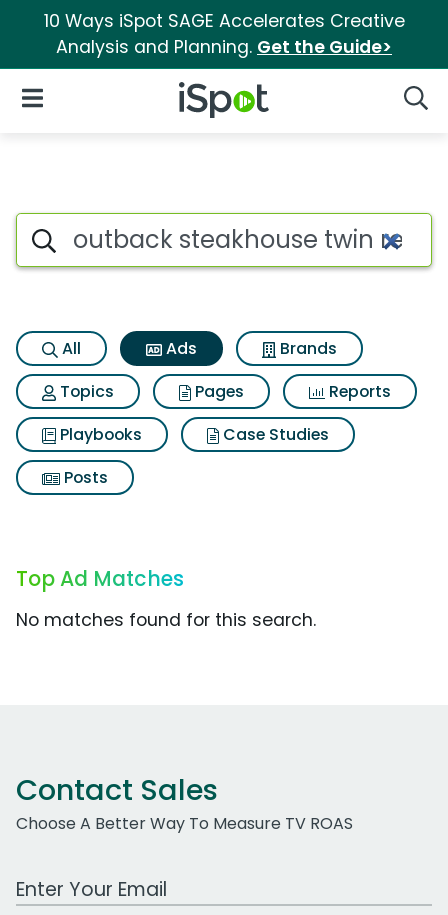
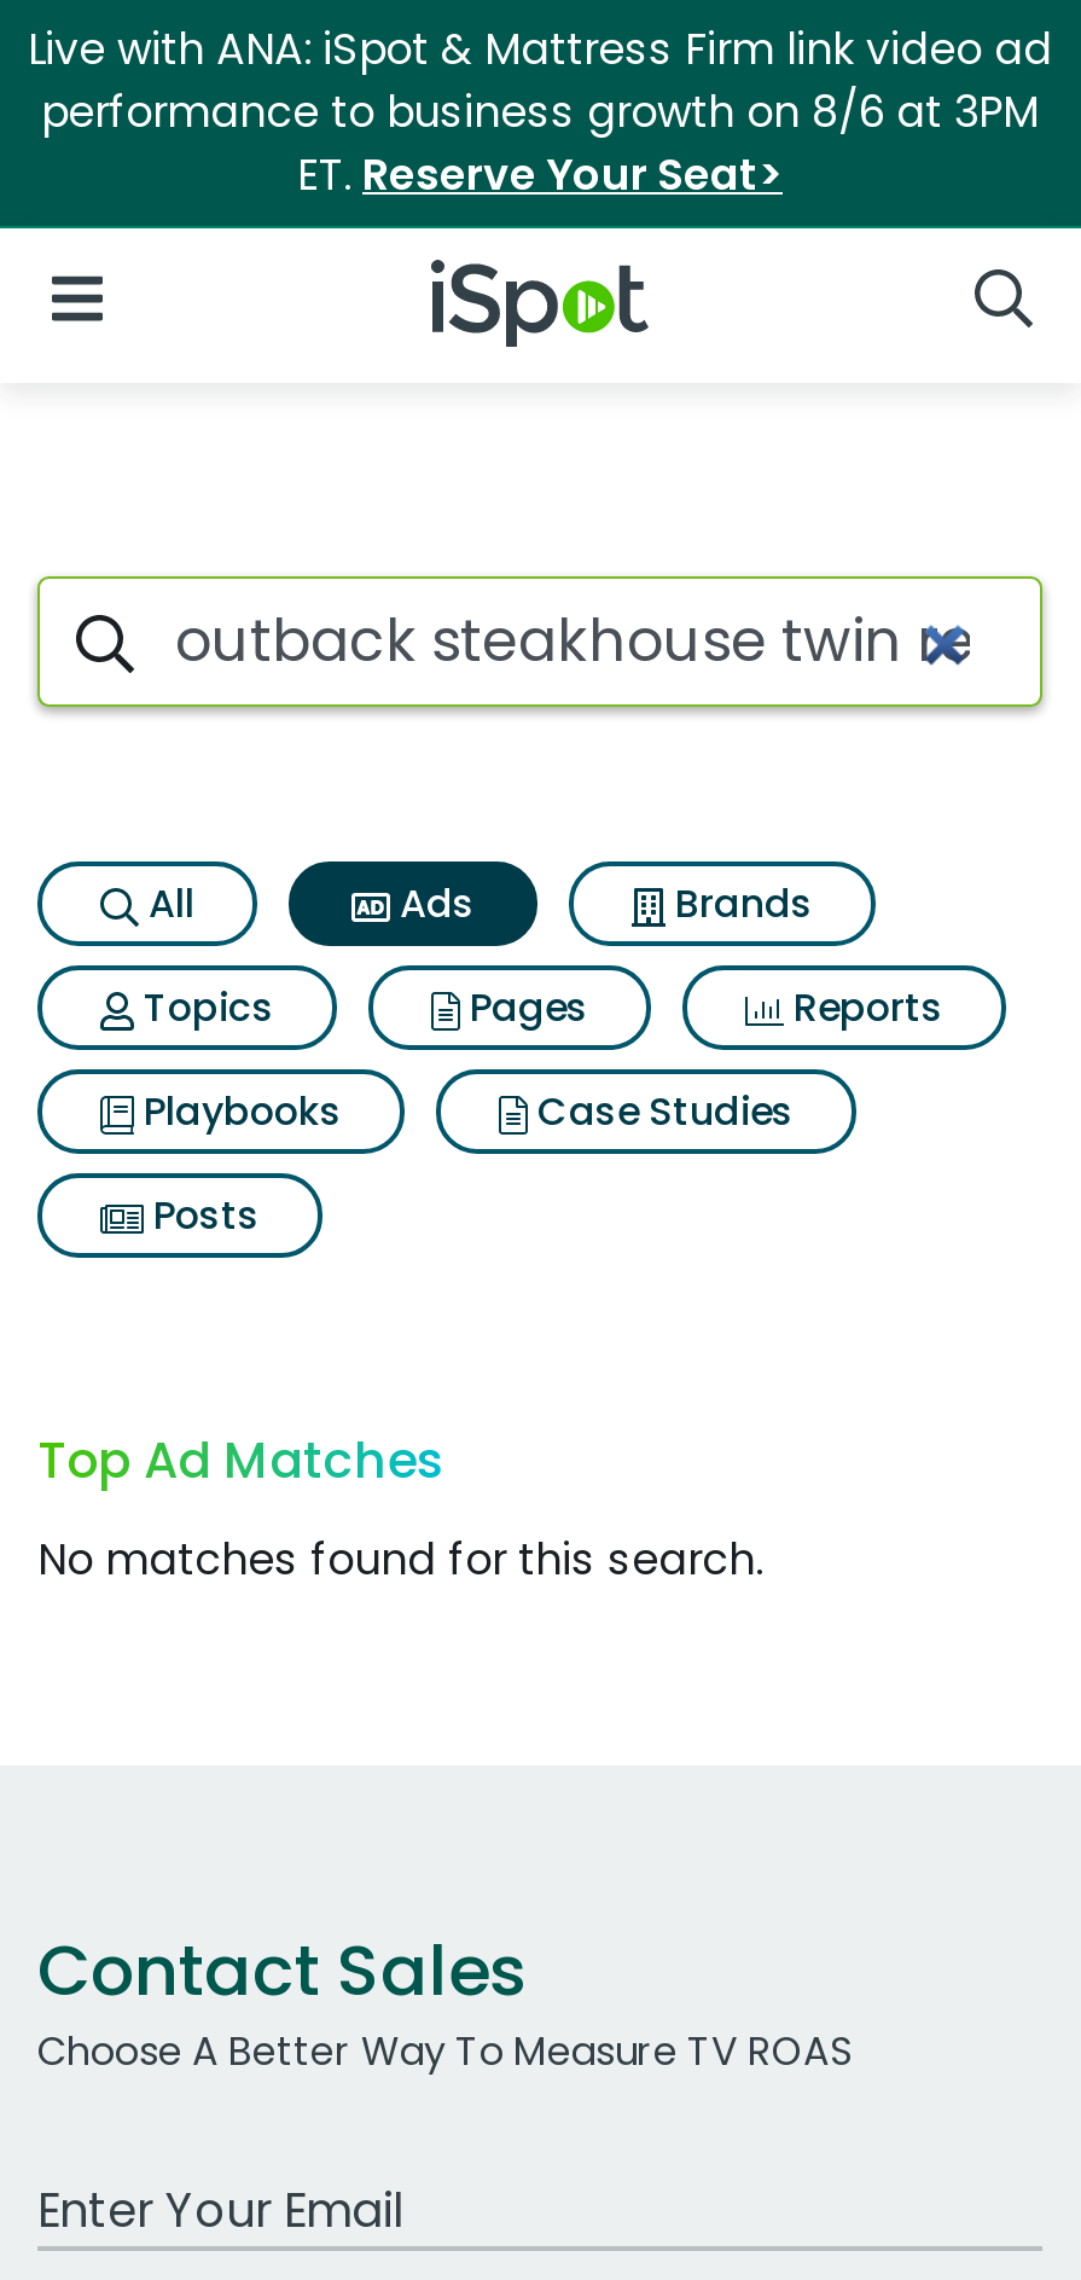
- 10 Ways iSpot SAGE Accelerates Creative
- Analysis and Planning. Get the Guide>
+ Live with ANA: iSpot & Mattress Firm link video ad
+ performance to business growth on 8/6 at 3PM
+ ET. Reserve Your Seat>
